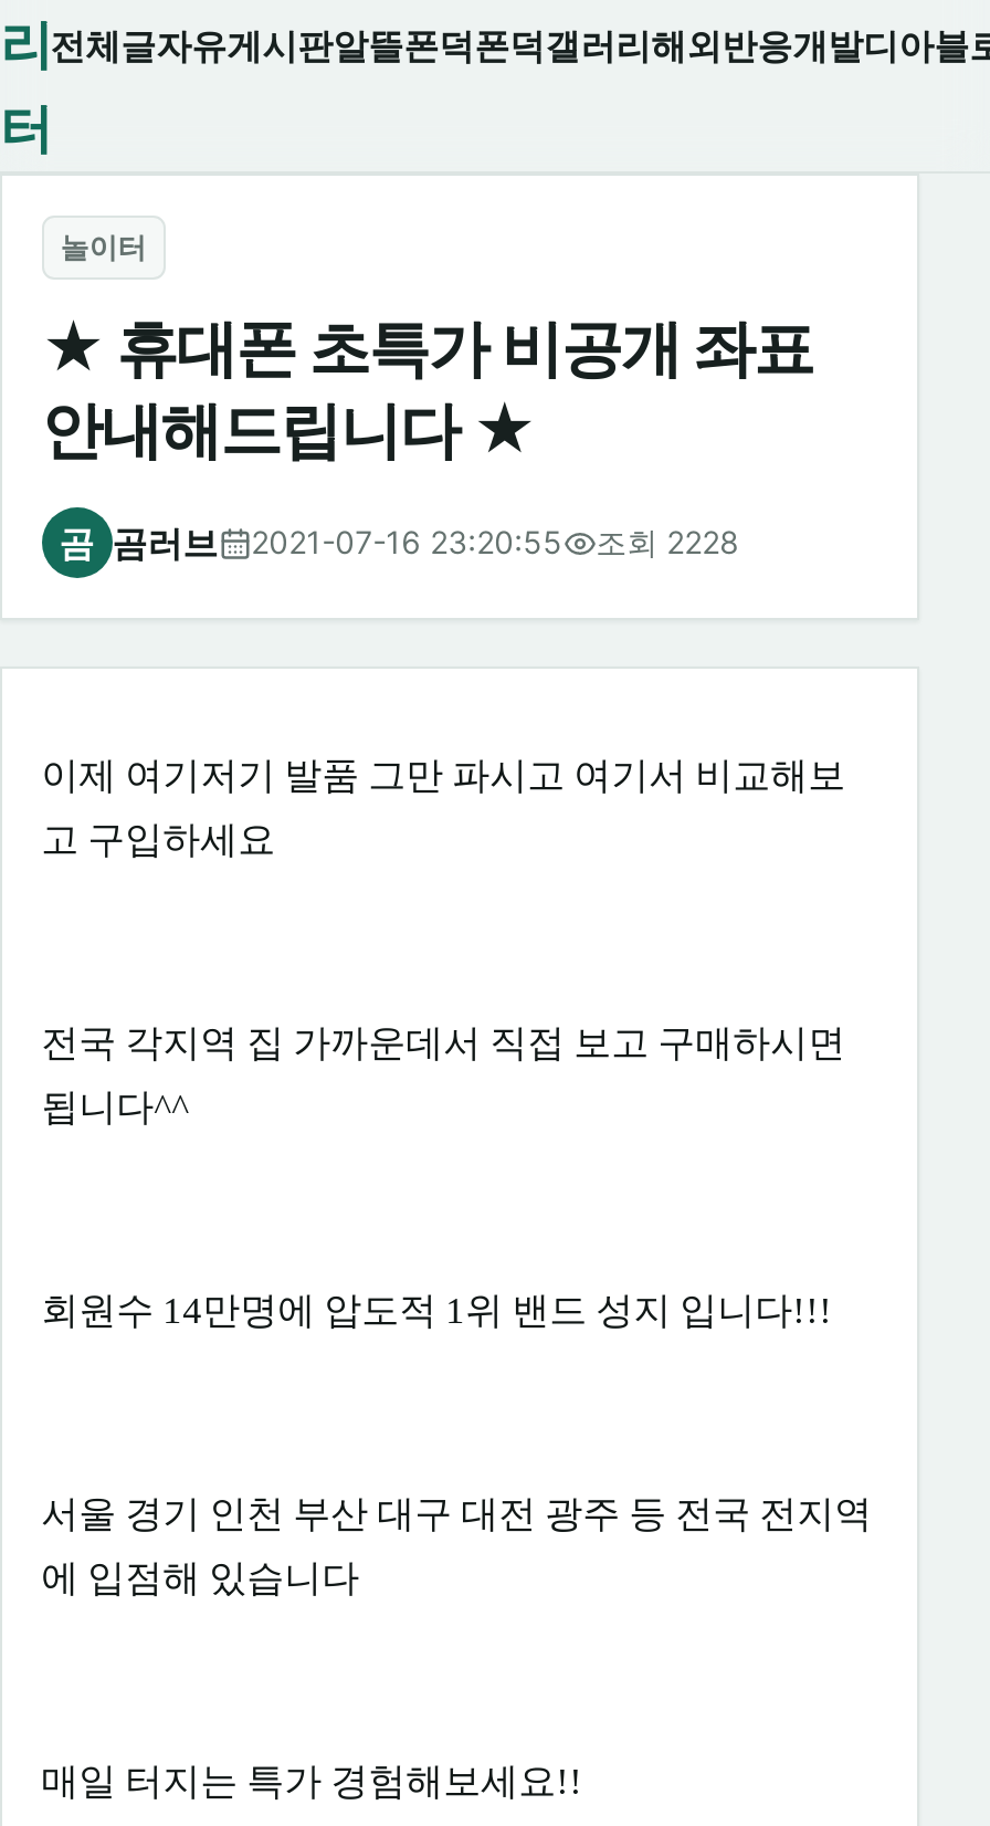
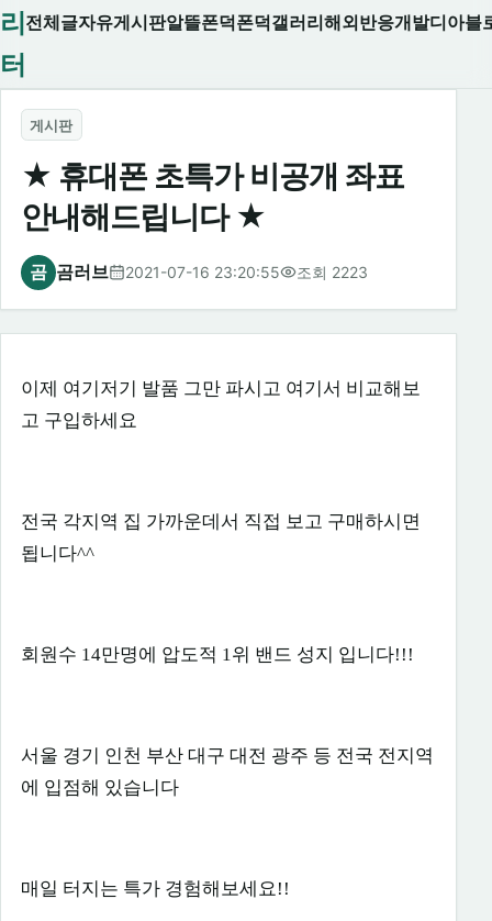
- 놀이터
+ 게시판

- 조회 2228
+ 조회 2223
